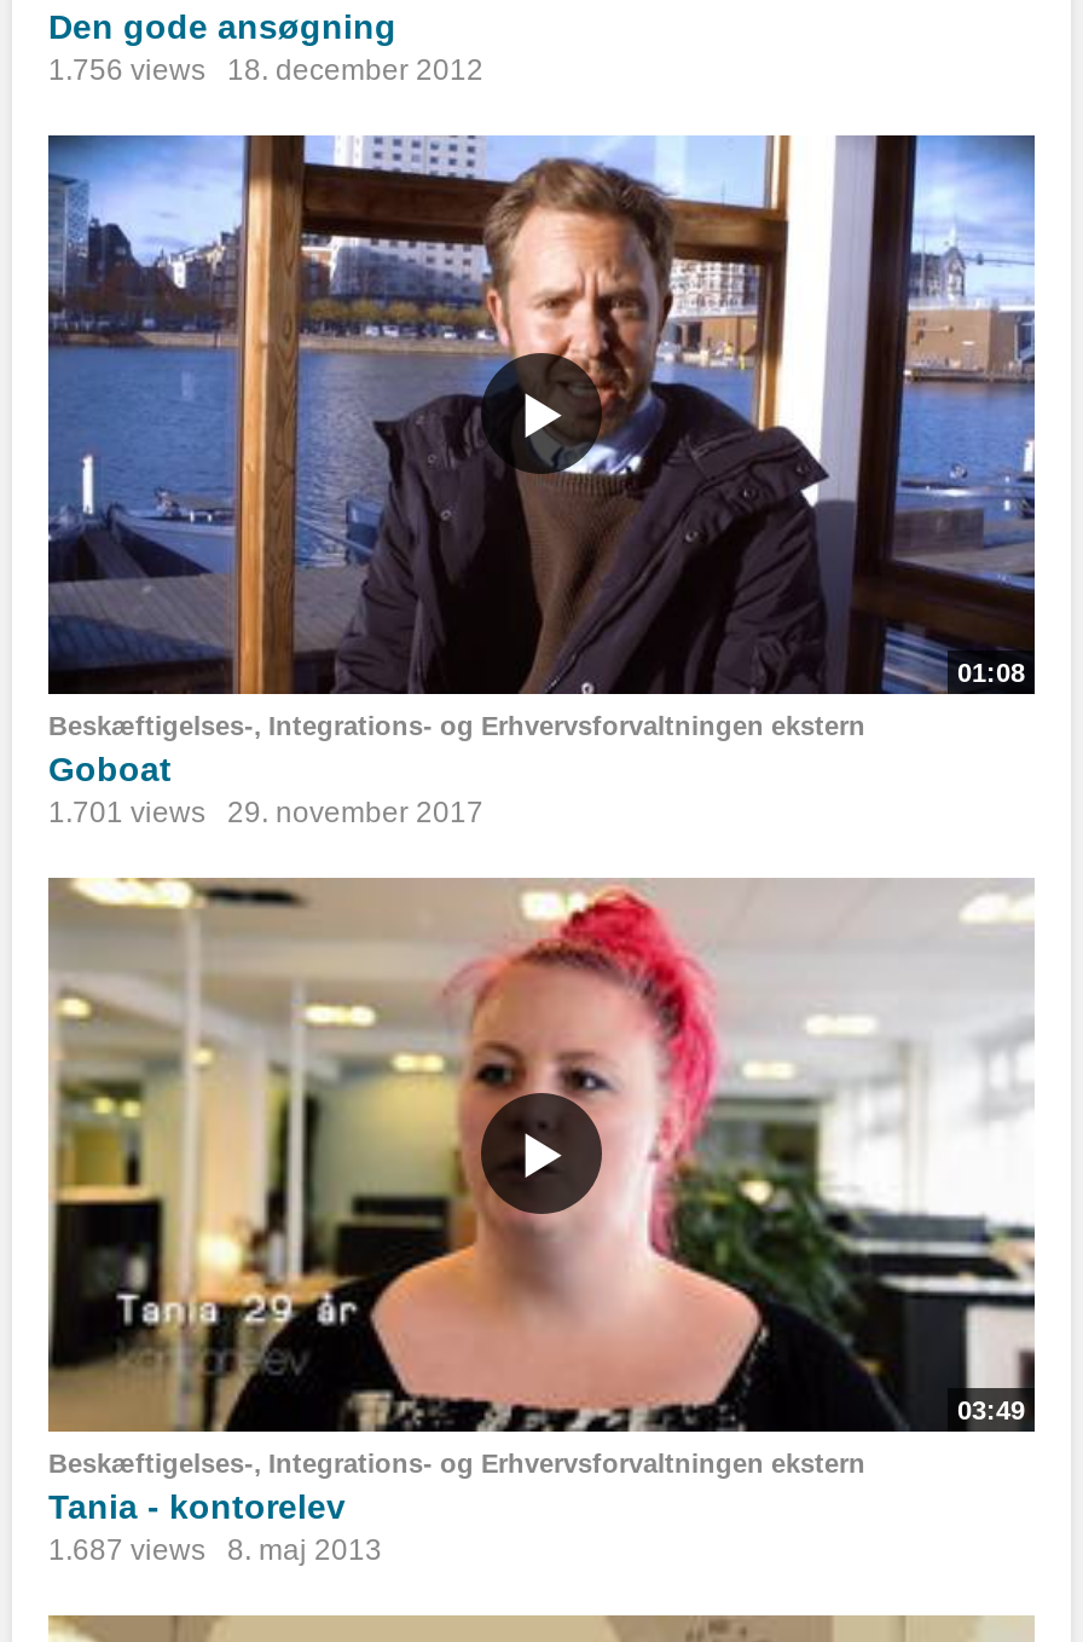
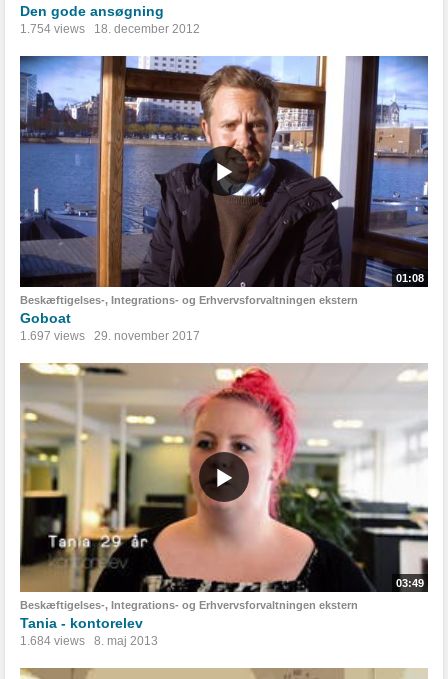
- 1.756 views 18. december 2012
+ 1.754 views 18. december 2012

- 1.701 views 29. november 2017
+ 1.697 views 29. november 2017

- 1.687 views 8. maj 2013
+ 1.684 views 8. maj 2013
